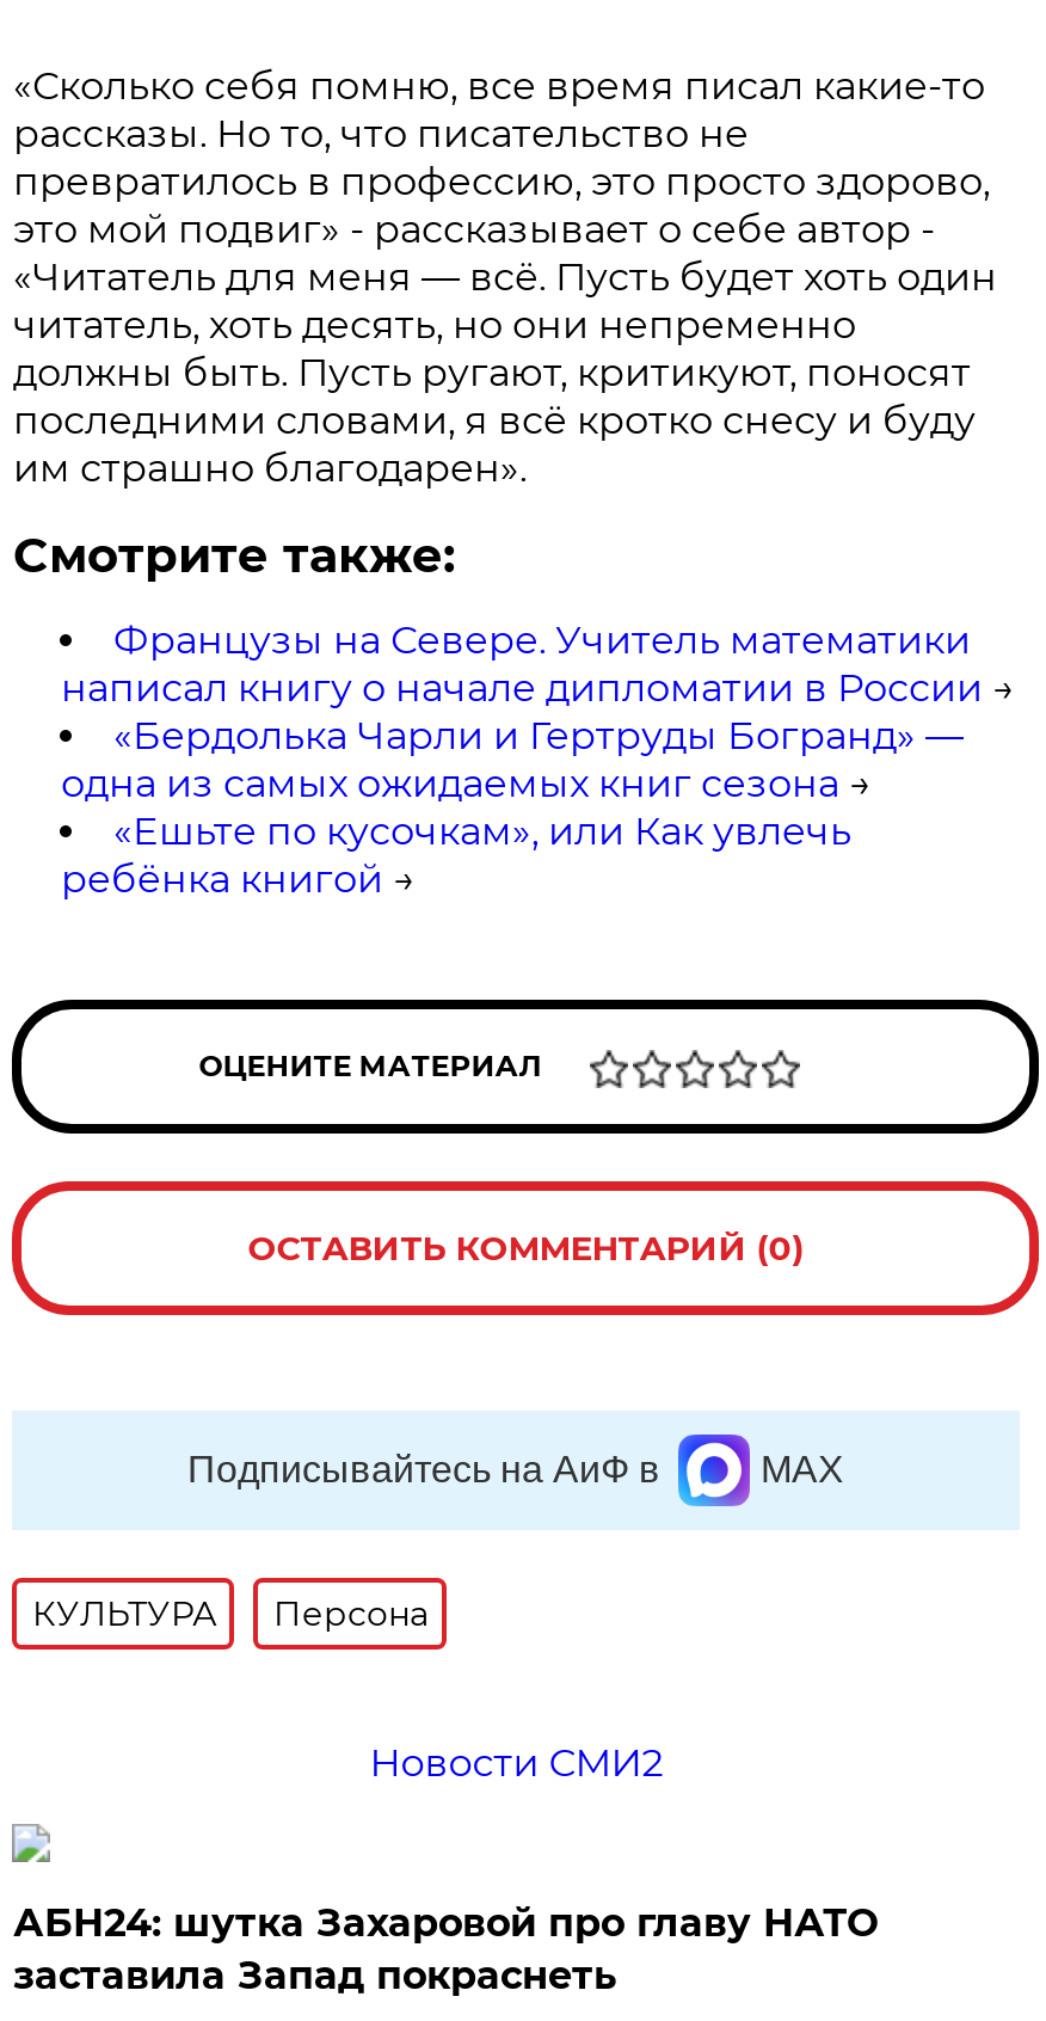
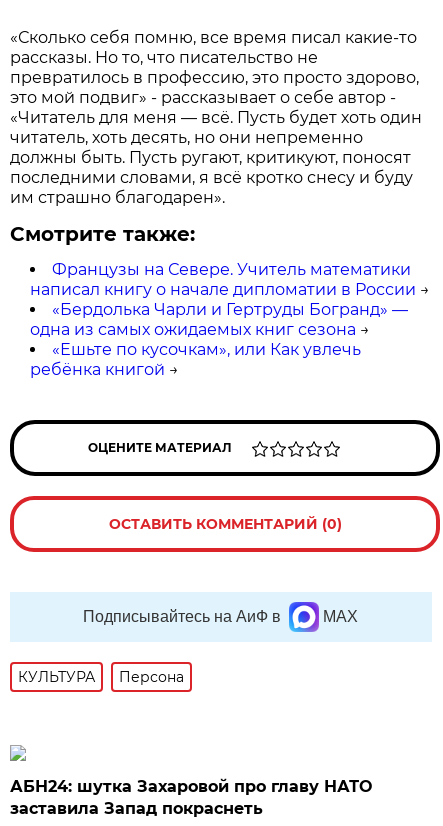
- Новости СМИ2
